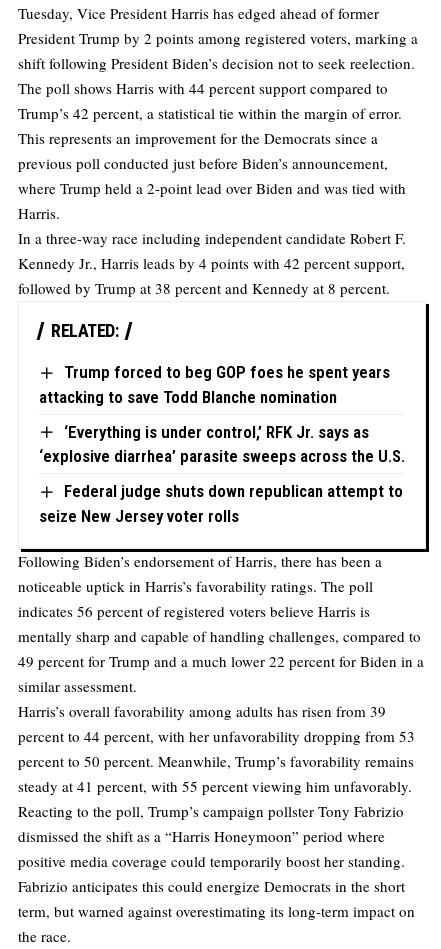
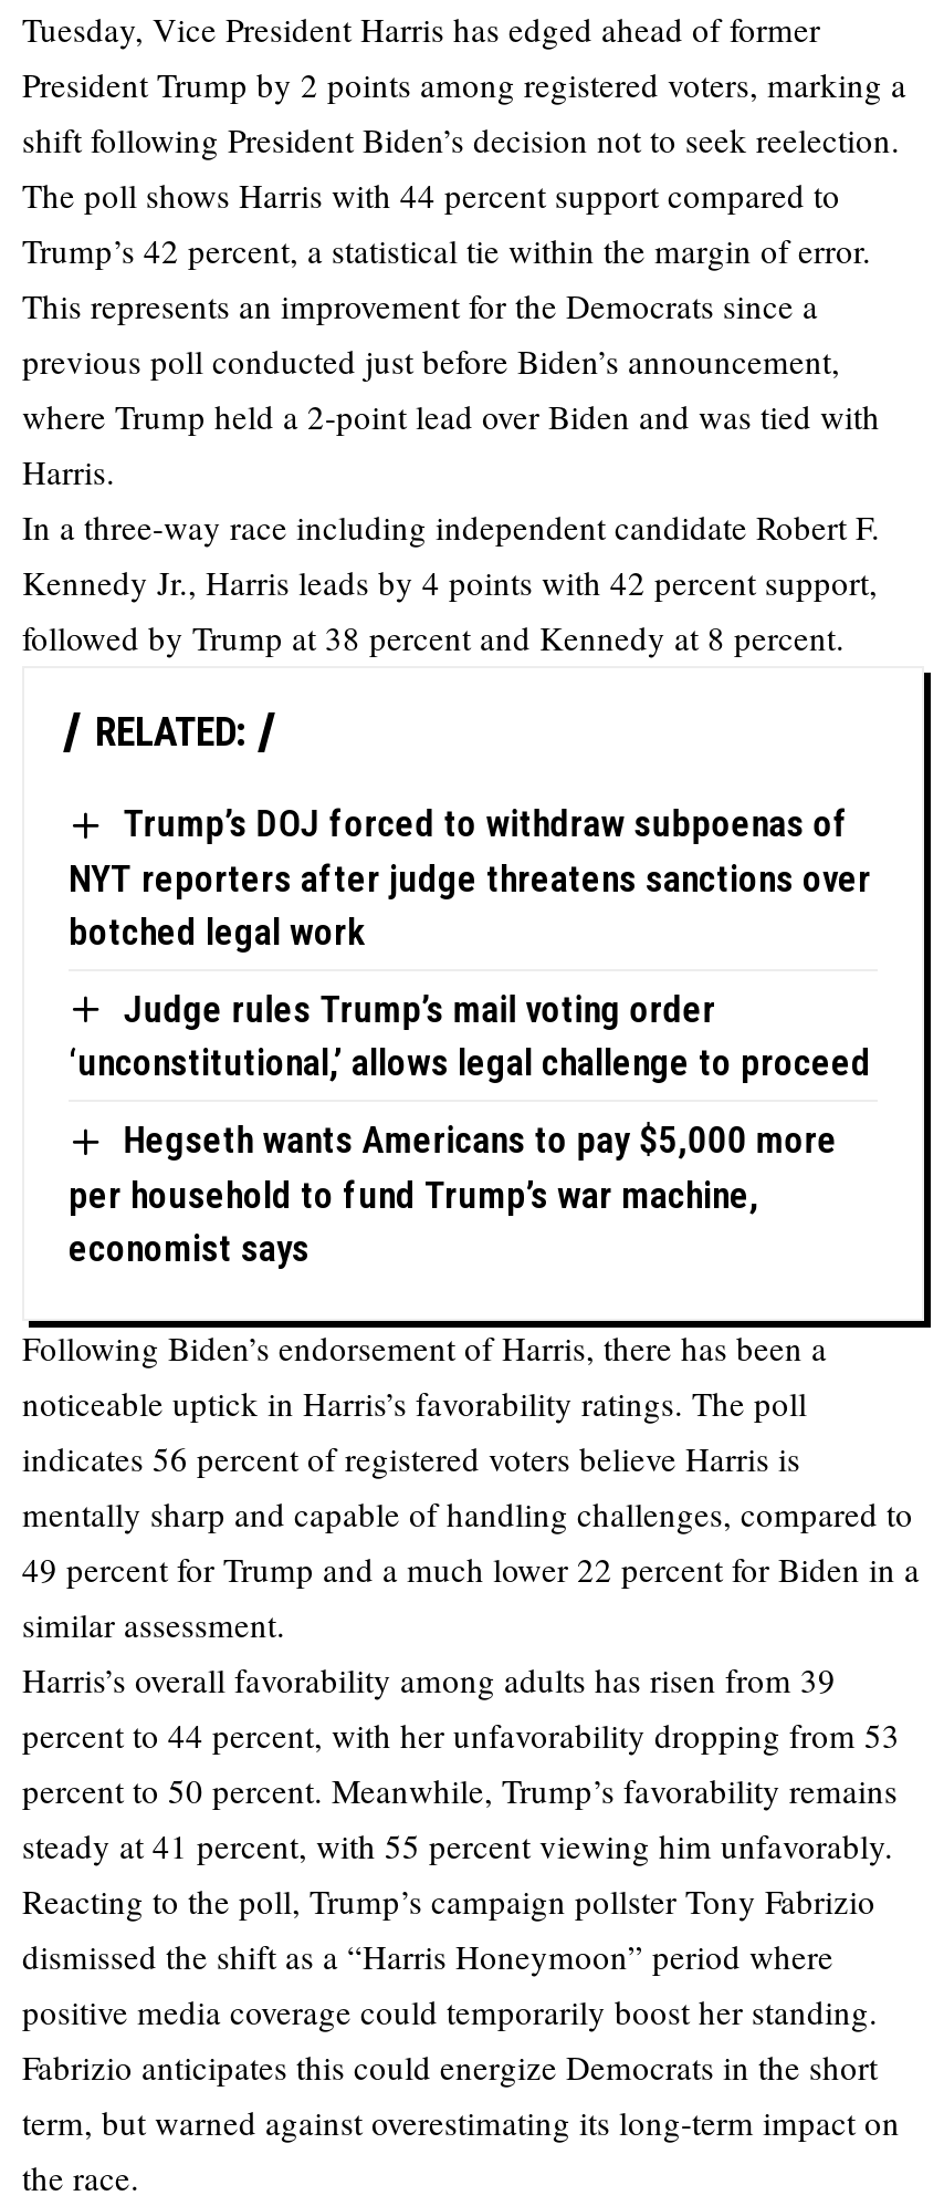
- Trump forced to beg GOP foes he spent years
- attacking to save Todd Blanche nomination
+ Trump’s DOJ forced to withdraw subpoenas of
+ NYT reporters after judge threatens sanctions over
+ botched legal work

- ‘Everything is under control,’ RFK Jr. says as
- ‘explosive diarrhea’ parasite sweeps across the U.S.
+ Judge rules Trump’s mail voting order
+ ‘unconstitutional,’ allows legal challenge to proceed

- Federal judge shuts down republican attempt to
- seize New Jersey voter rolls
+ Hegseth wants Americans to pay $5,000 more
+ per household to fund Trump’s war machine,
+ economist says
